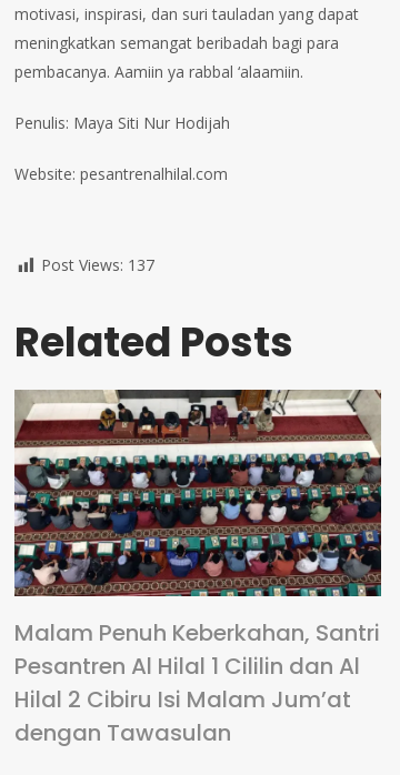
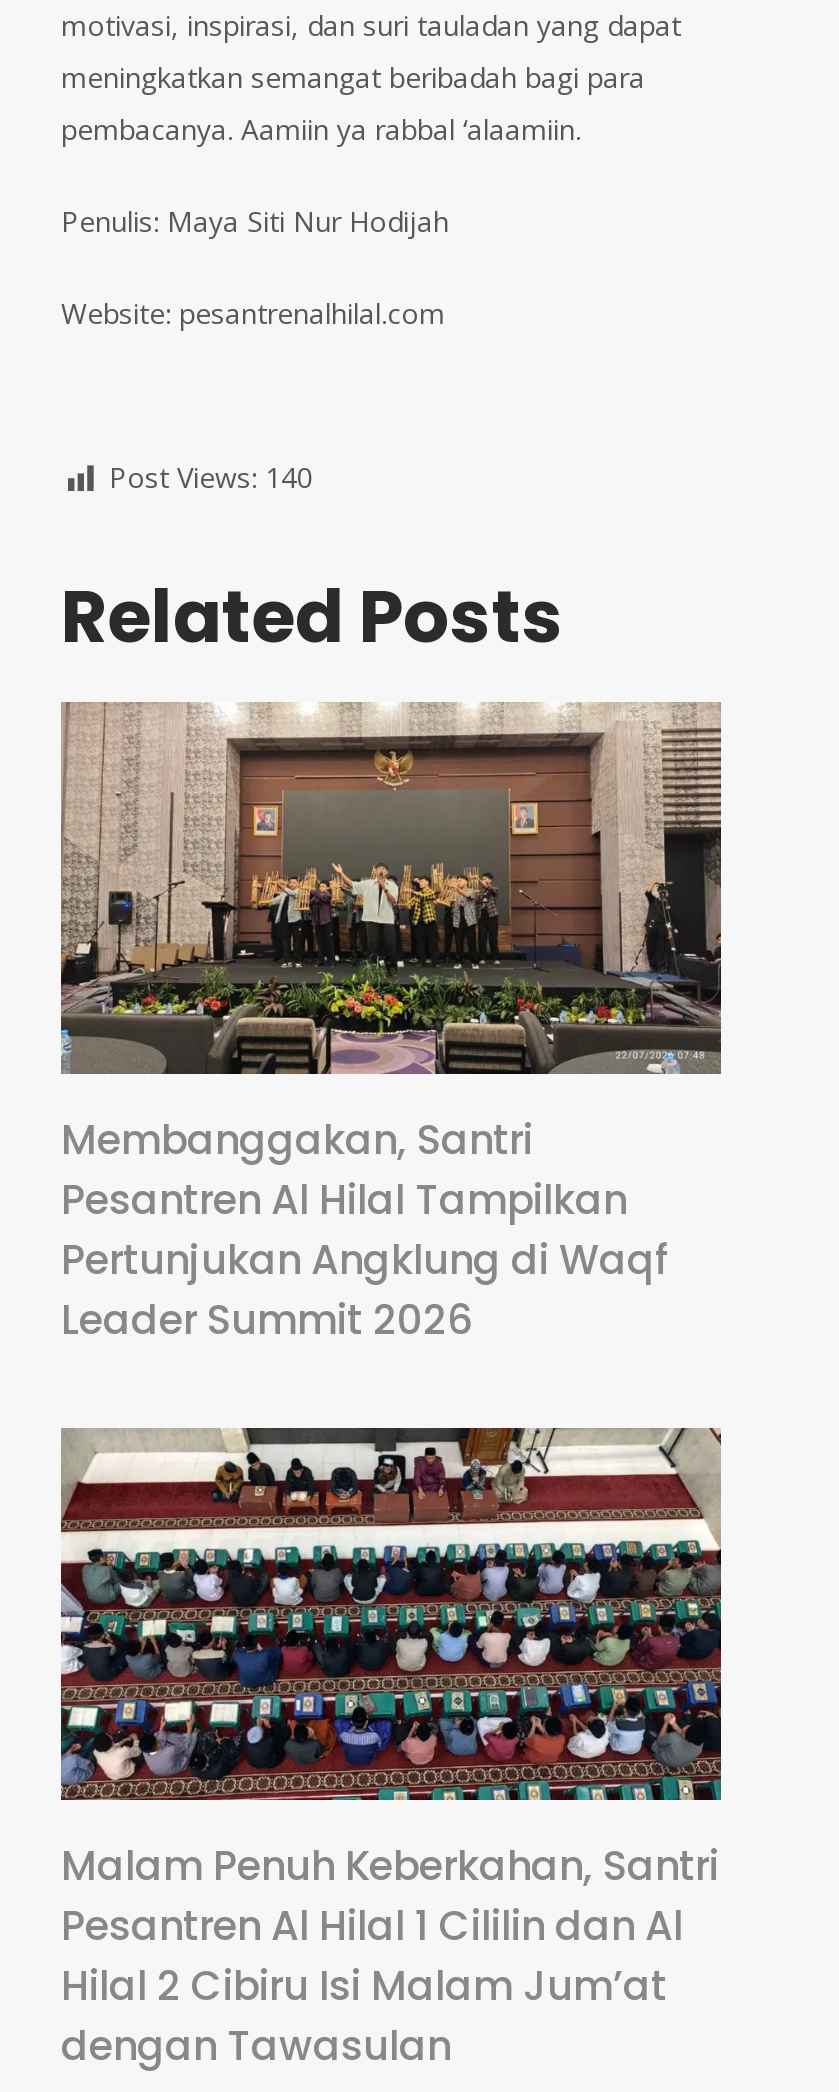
- Post Views: 137
+ Post Views: 140

+ [image]
+ Membanggakan, Santri
+ Pesantren Al Hilal Tampilkan
+ Pertunjukan Angklung di Waqf
+ Leader Summit 2026
